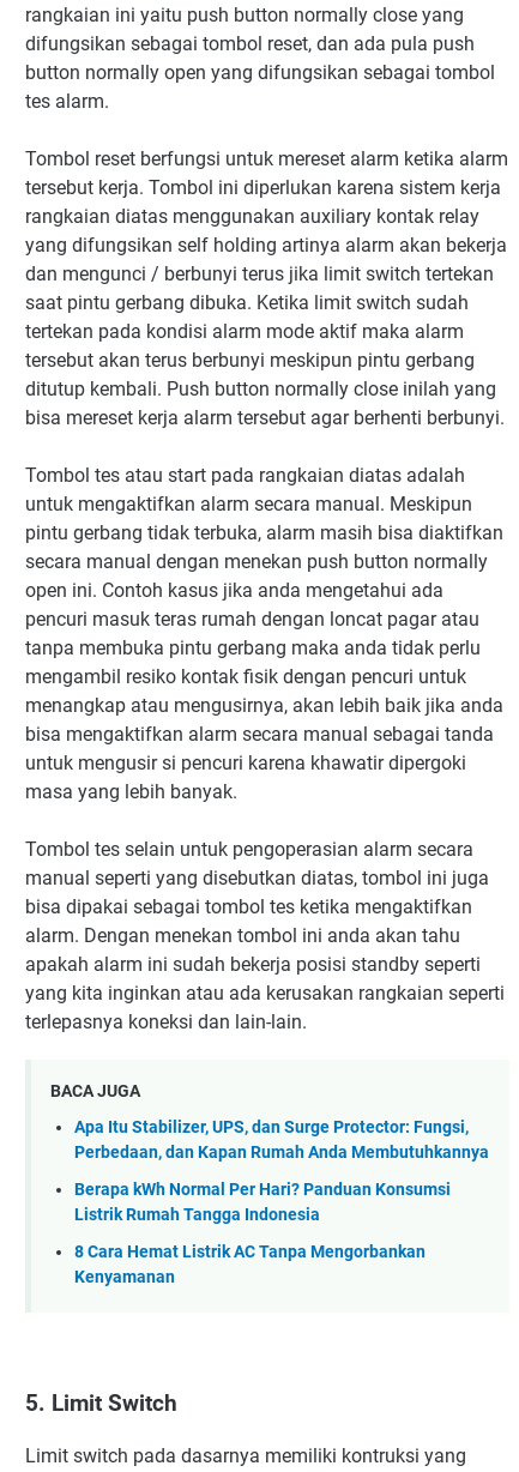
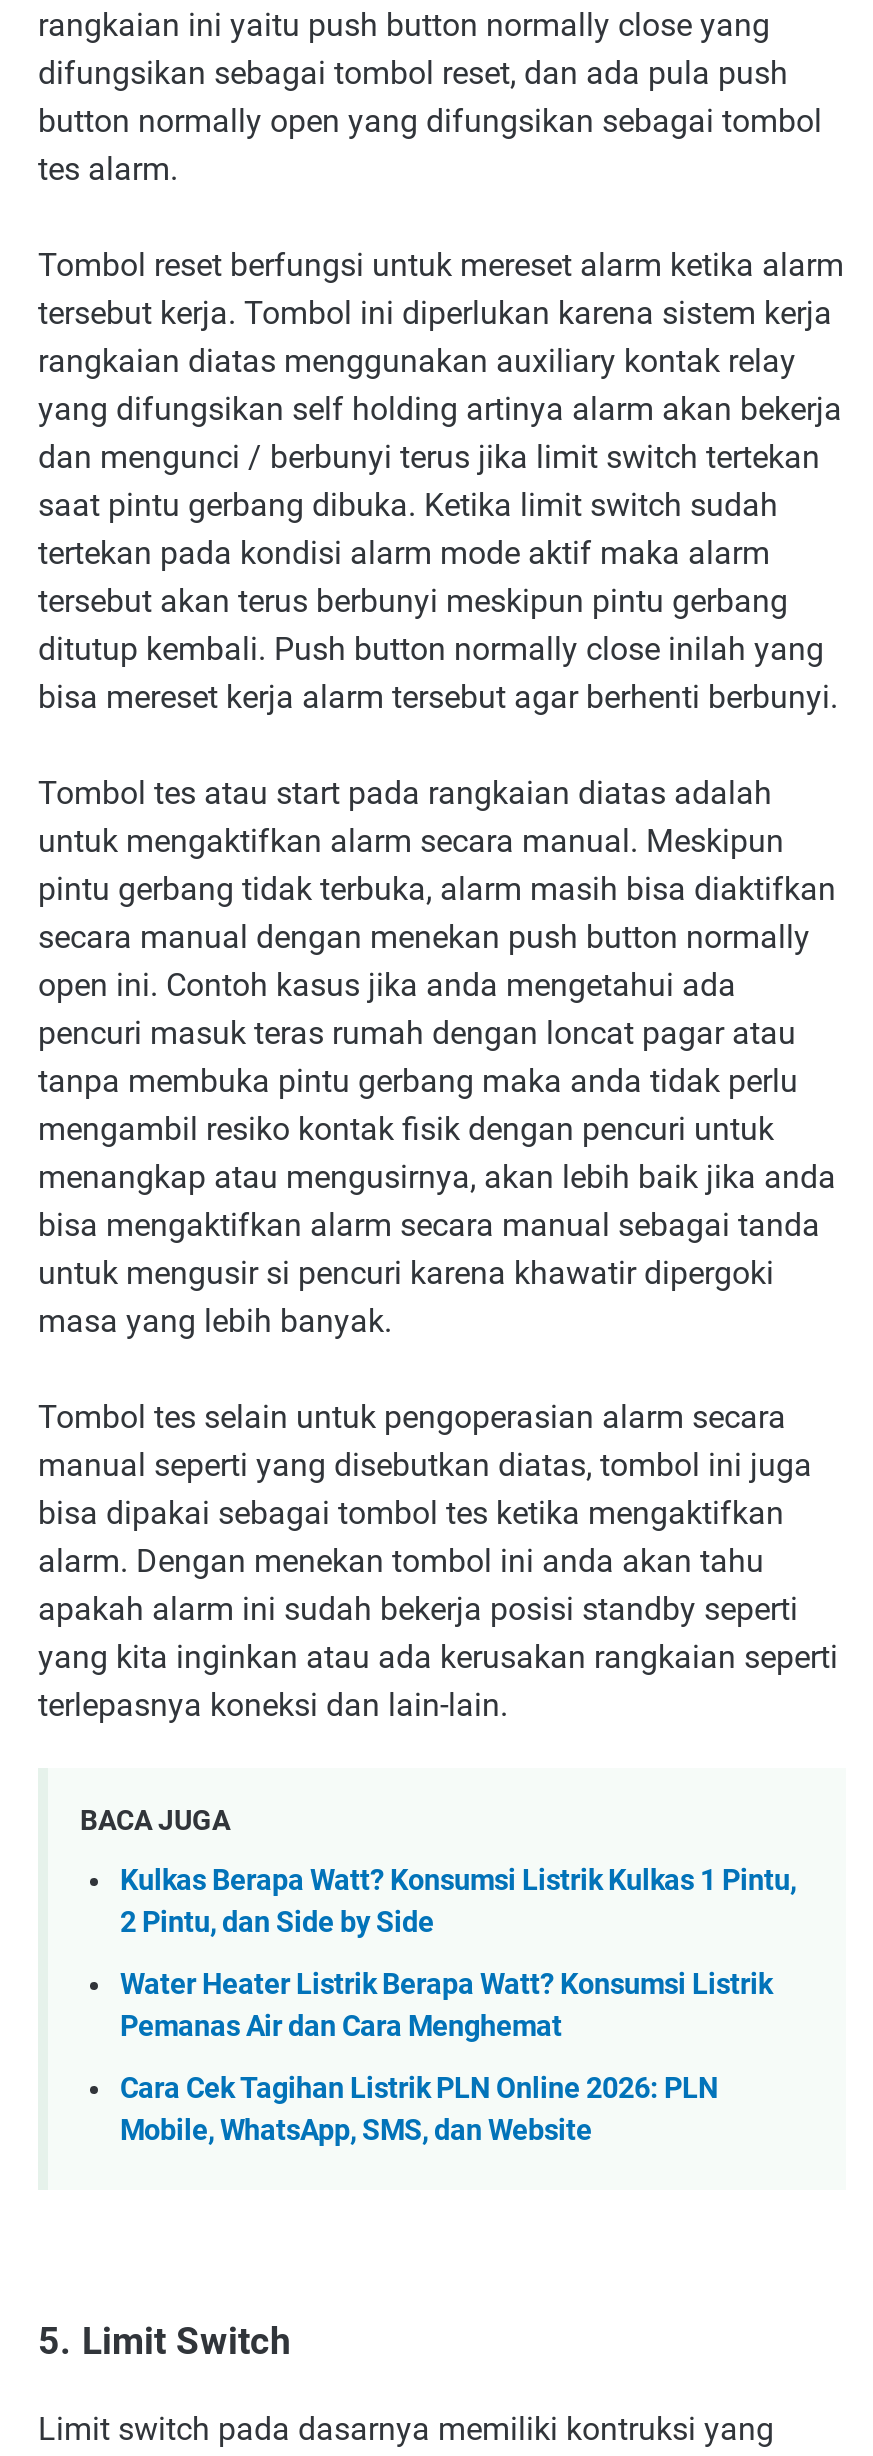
- Apa Itu Stabilizer, UPS, dan Surge Protector: Fungsi,
- Perbedaan, dan Kapan Rumah Anda Membutuhkannya
+ Kulkas Berapa Watt? Konsumsi Listrik Kulkas 1 Pintu,
+ 2 Pintu, dan Side by Side

- Berapa kWh Normal Per Hari? Panduan Konsumsi
- Listrik Rumah Tangga Indonesia
+ Water Heater Listrik Berapa Watt? Konsumsi Listrik
+ Pemanas Air dan Cara Menghemat

- 8 Cara Hemat Listrik AC Tanpa Mengorbankan
- Kenyamanan
+ Cara Cek Tagihan Listrik PLN Online 2026: PLN
+ Mobile, WhatsApp, SMS, dan Website
